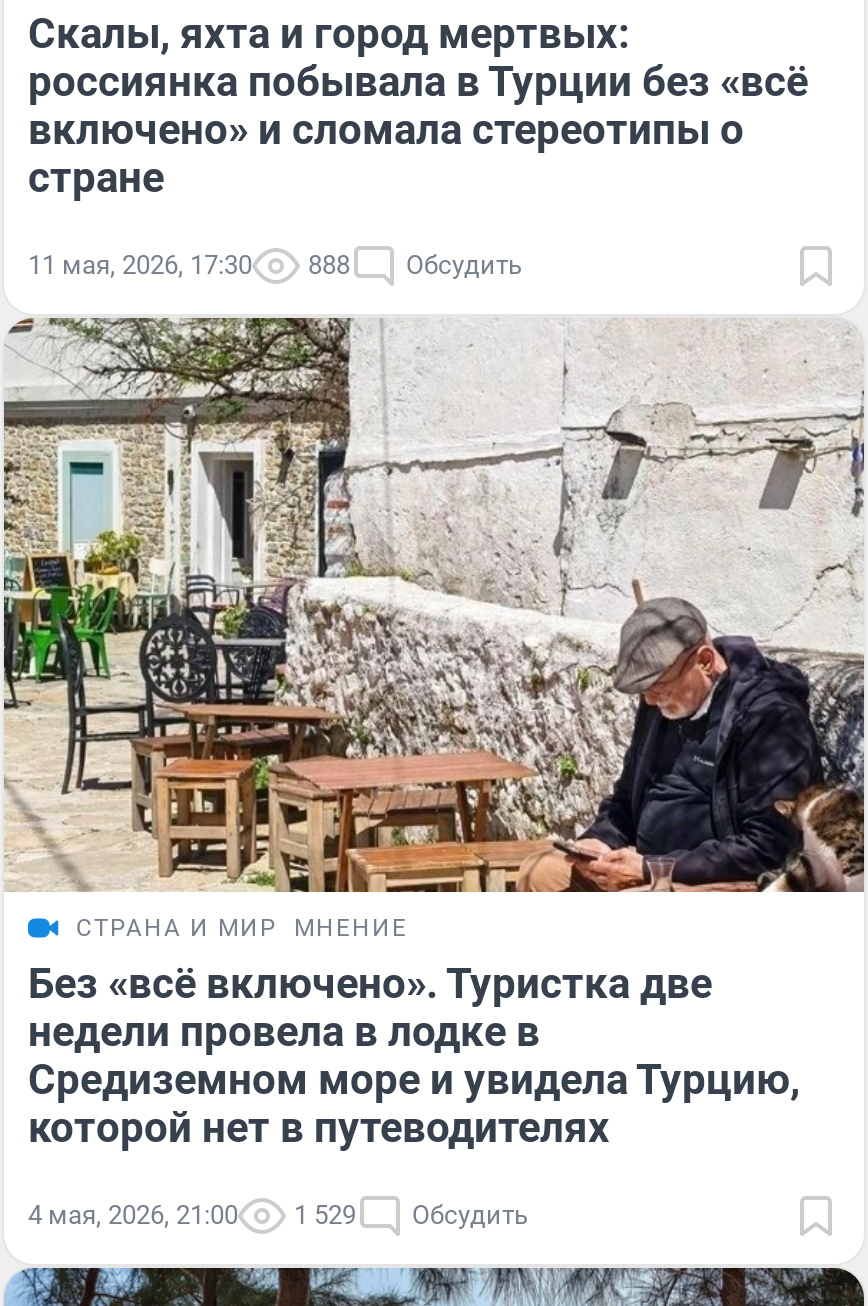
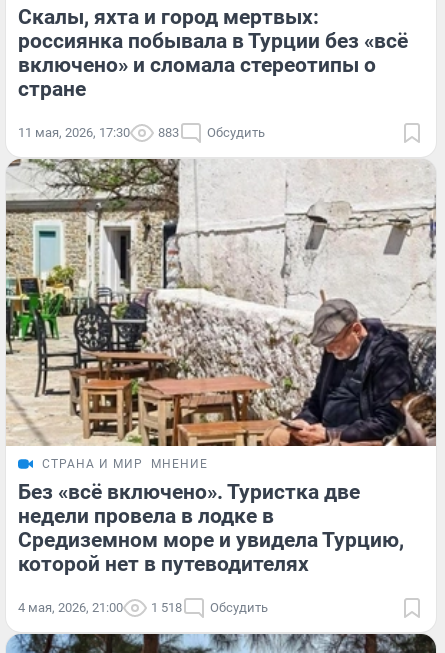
- 11 мая, 2026, 17:30 888 Обсудить
+ 11 мая, 2026, 17:30 883 Обсудить

- 4 мая, 2026, 21:00 1 529 Обсудить
+ 4 мая, 2026, 21:00 1 518 Обсудить
